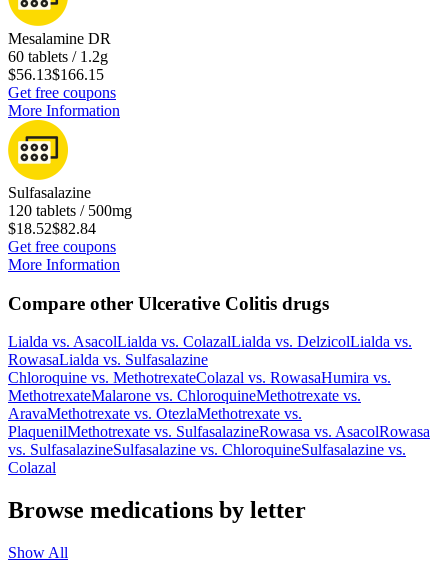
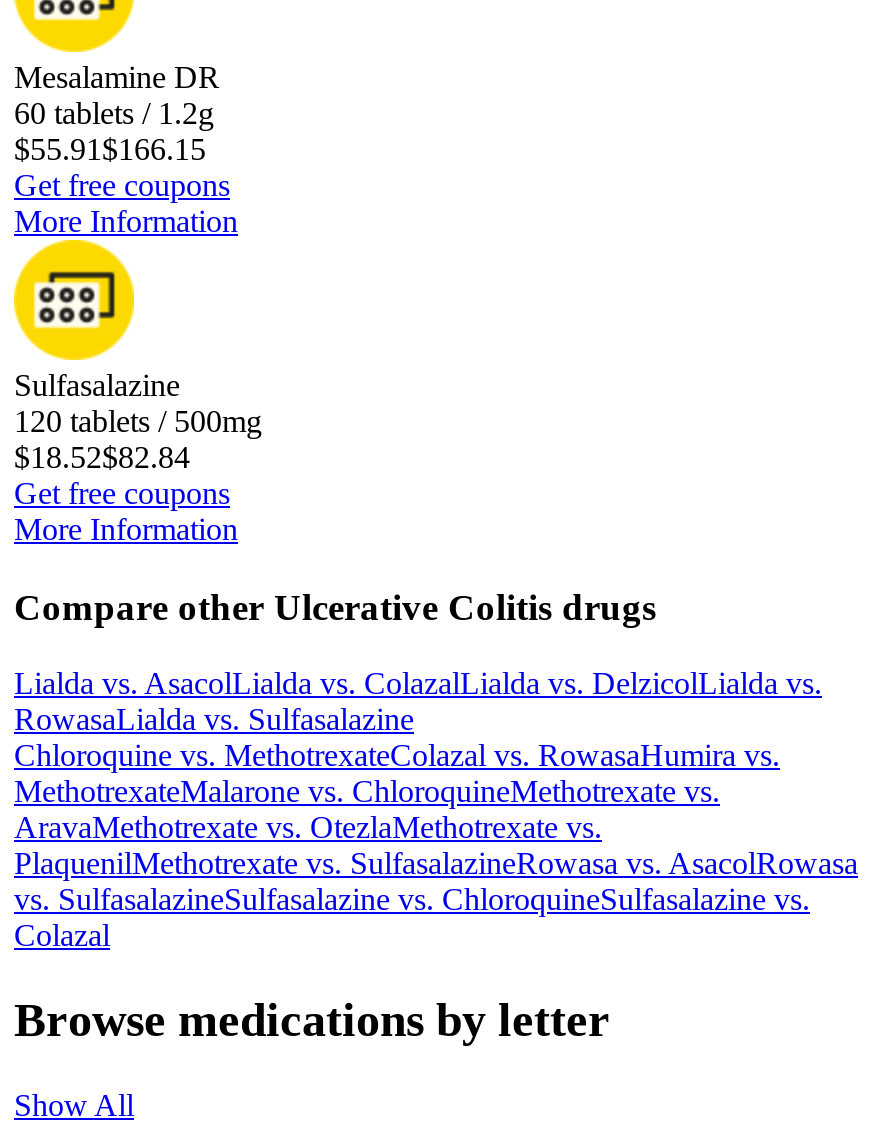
- $56.13 $166.15
+ $55.91 $166.15
